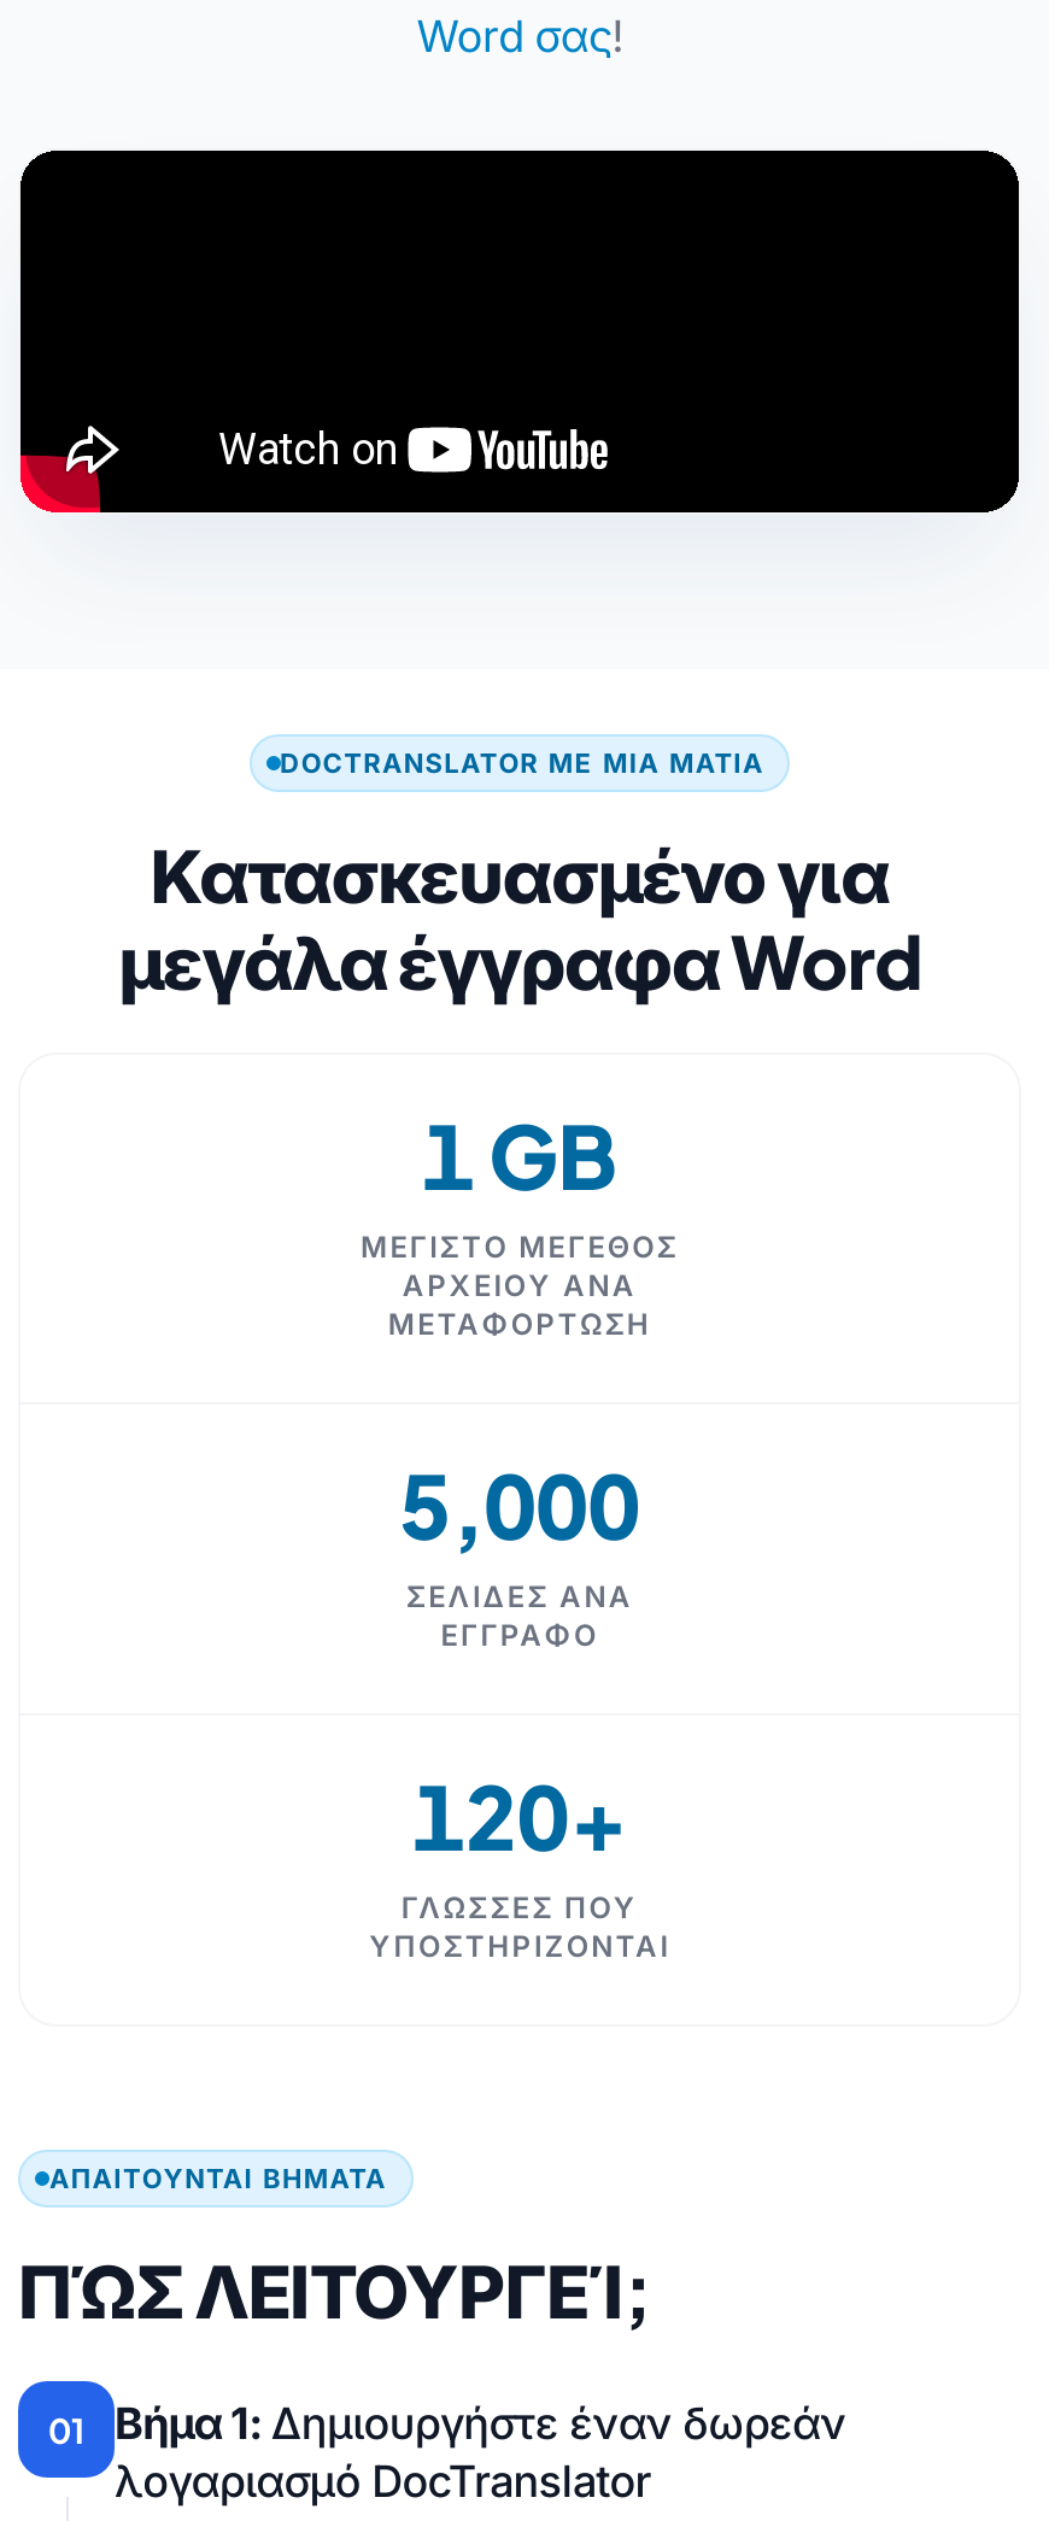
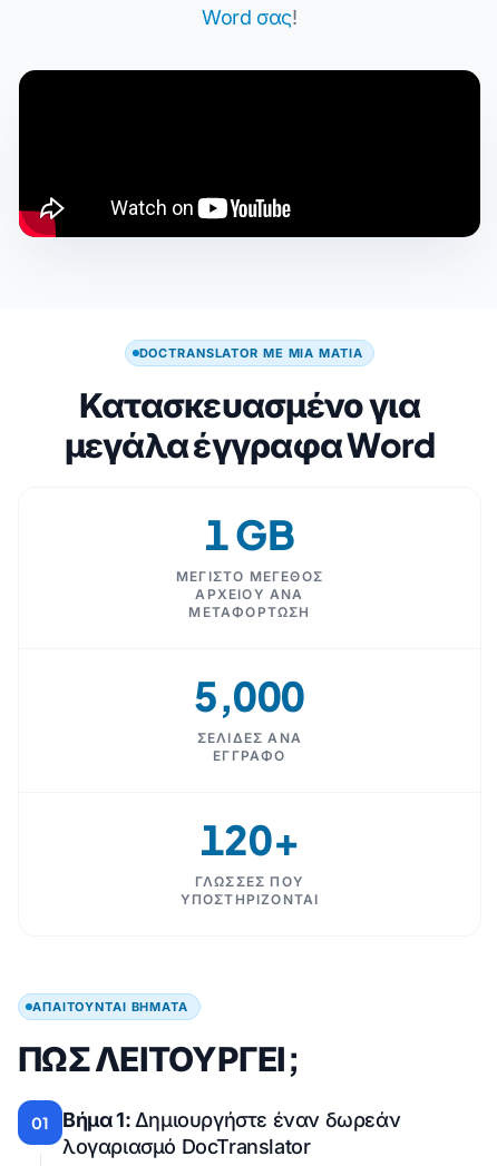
- ΠΏΣ ΛΕΙΤΟΥΡΓΕΊ;
+ ΠΩΣ ΛΕΙΤΟΥΡΓΕΙ;
